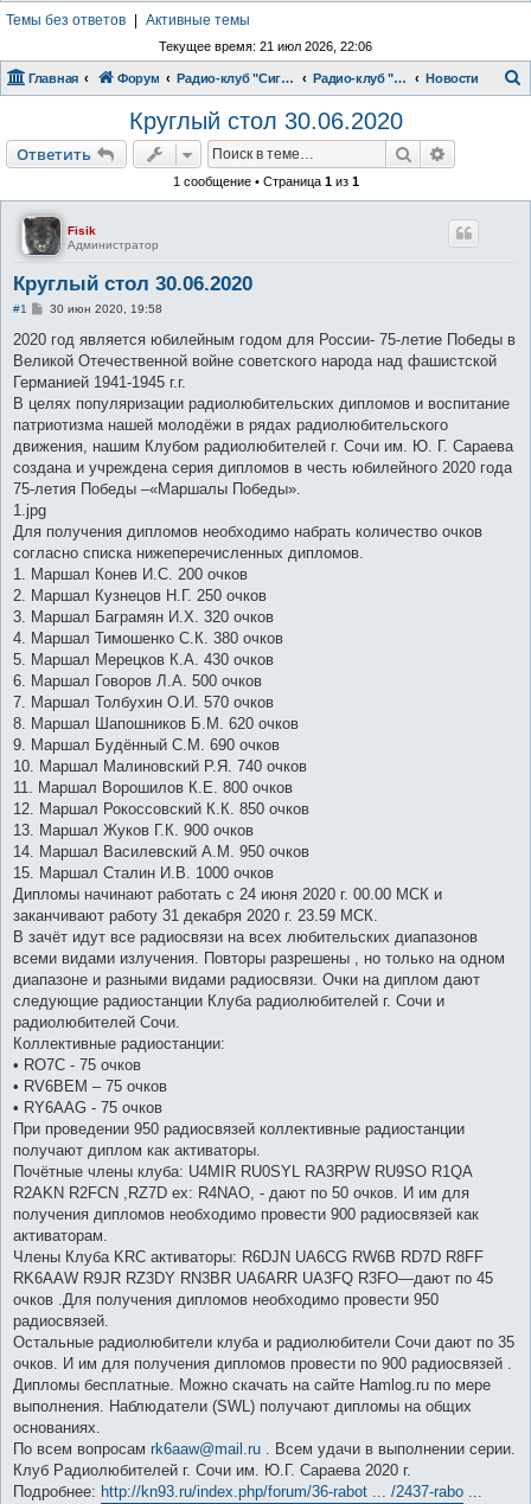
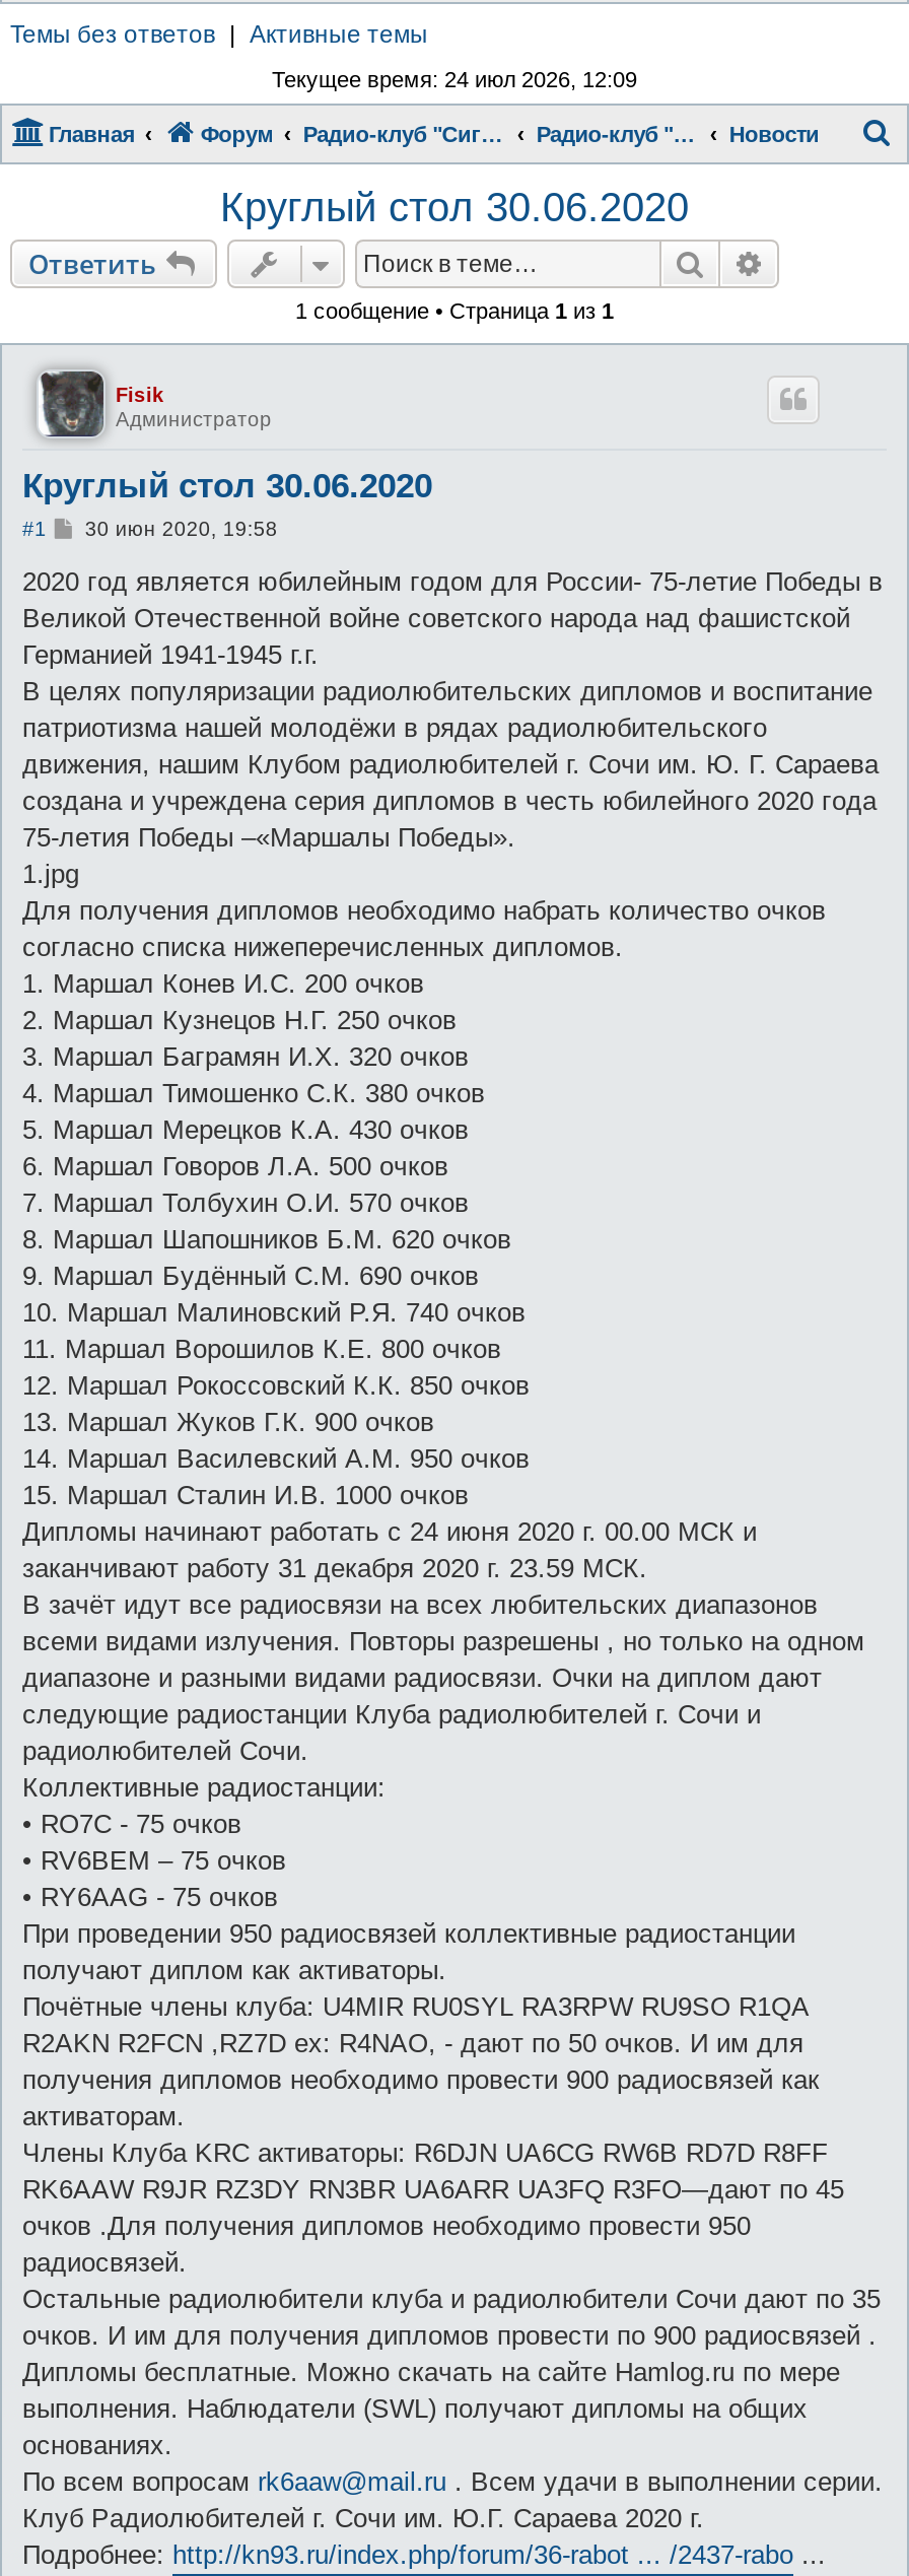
- Текущее время: 21 июл 2026, 22:06
+ Текущее время: 24 июл 2026, 12:09
